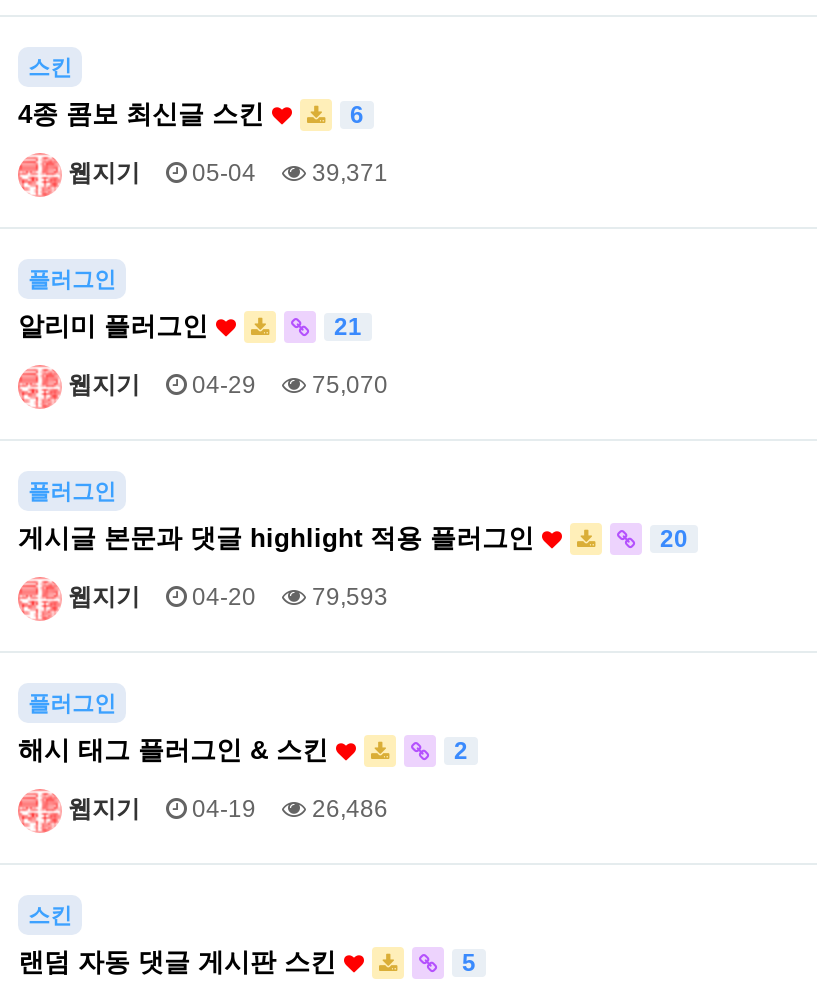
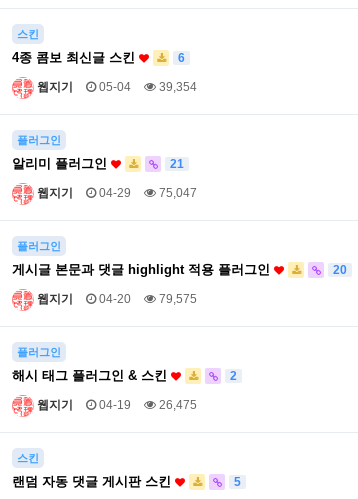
- 웹지기 05-04 39,371
+ 웹지기 05-04 39,354

- 웹지기 04-29 75,070
+ 웹지기 04-29 75,047

- 웹지기 04-20 79,593
+ 웹지기 04-20 79,575

- 웹지기 04-19 26,486
+ 웹지기 04-19 26,475
